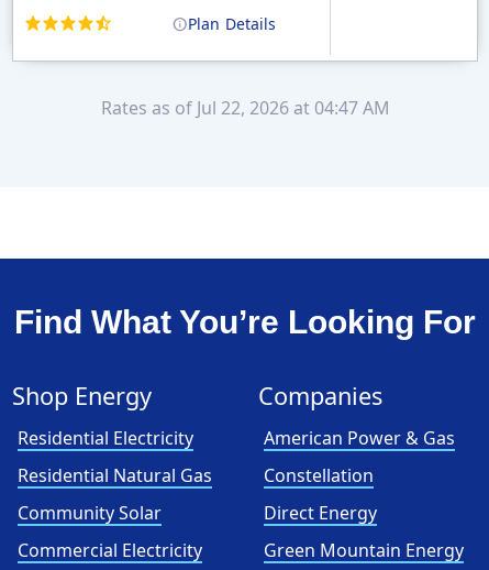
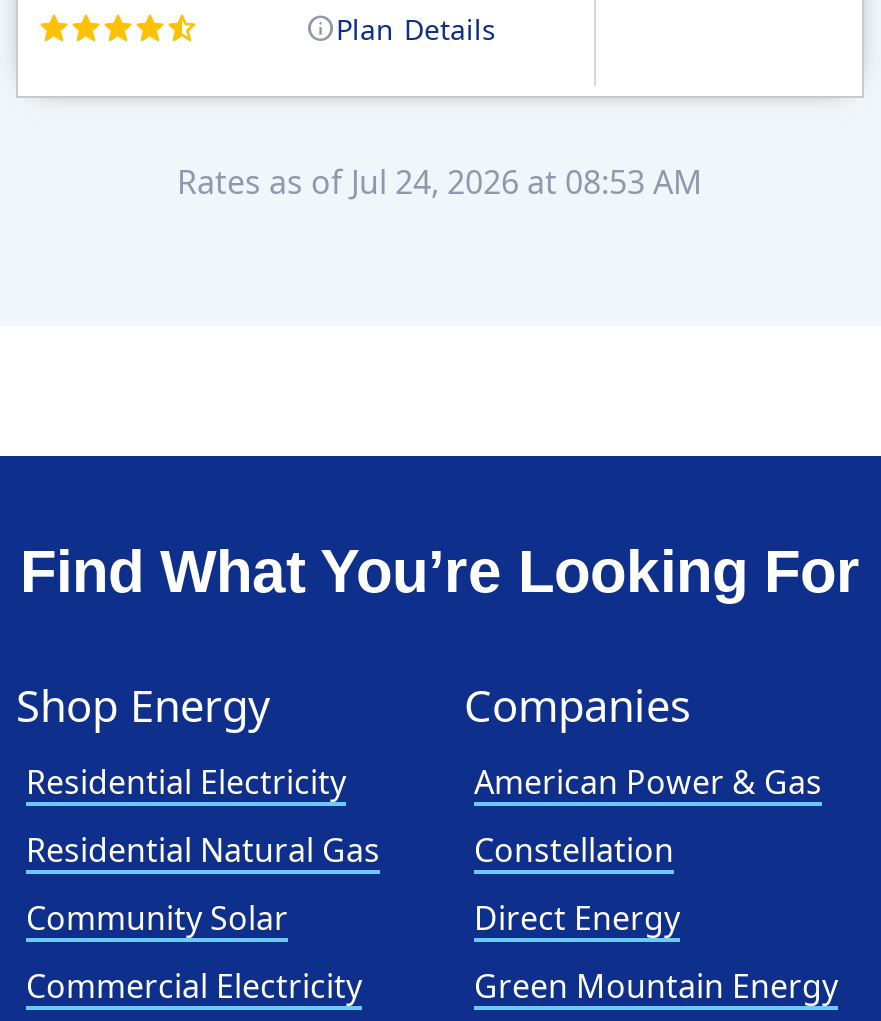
- Rates as of Jul 22, 2026 at 04:47 AM
+ Rates as of Jul 24, 2026 at 08:53 AM
